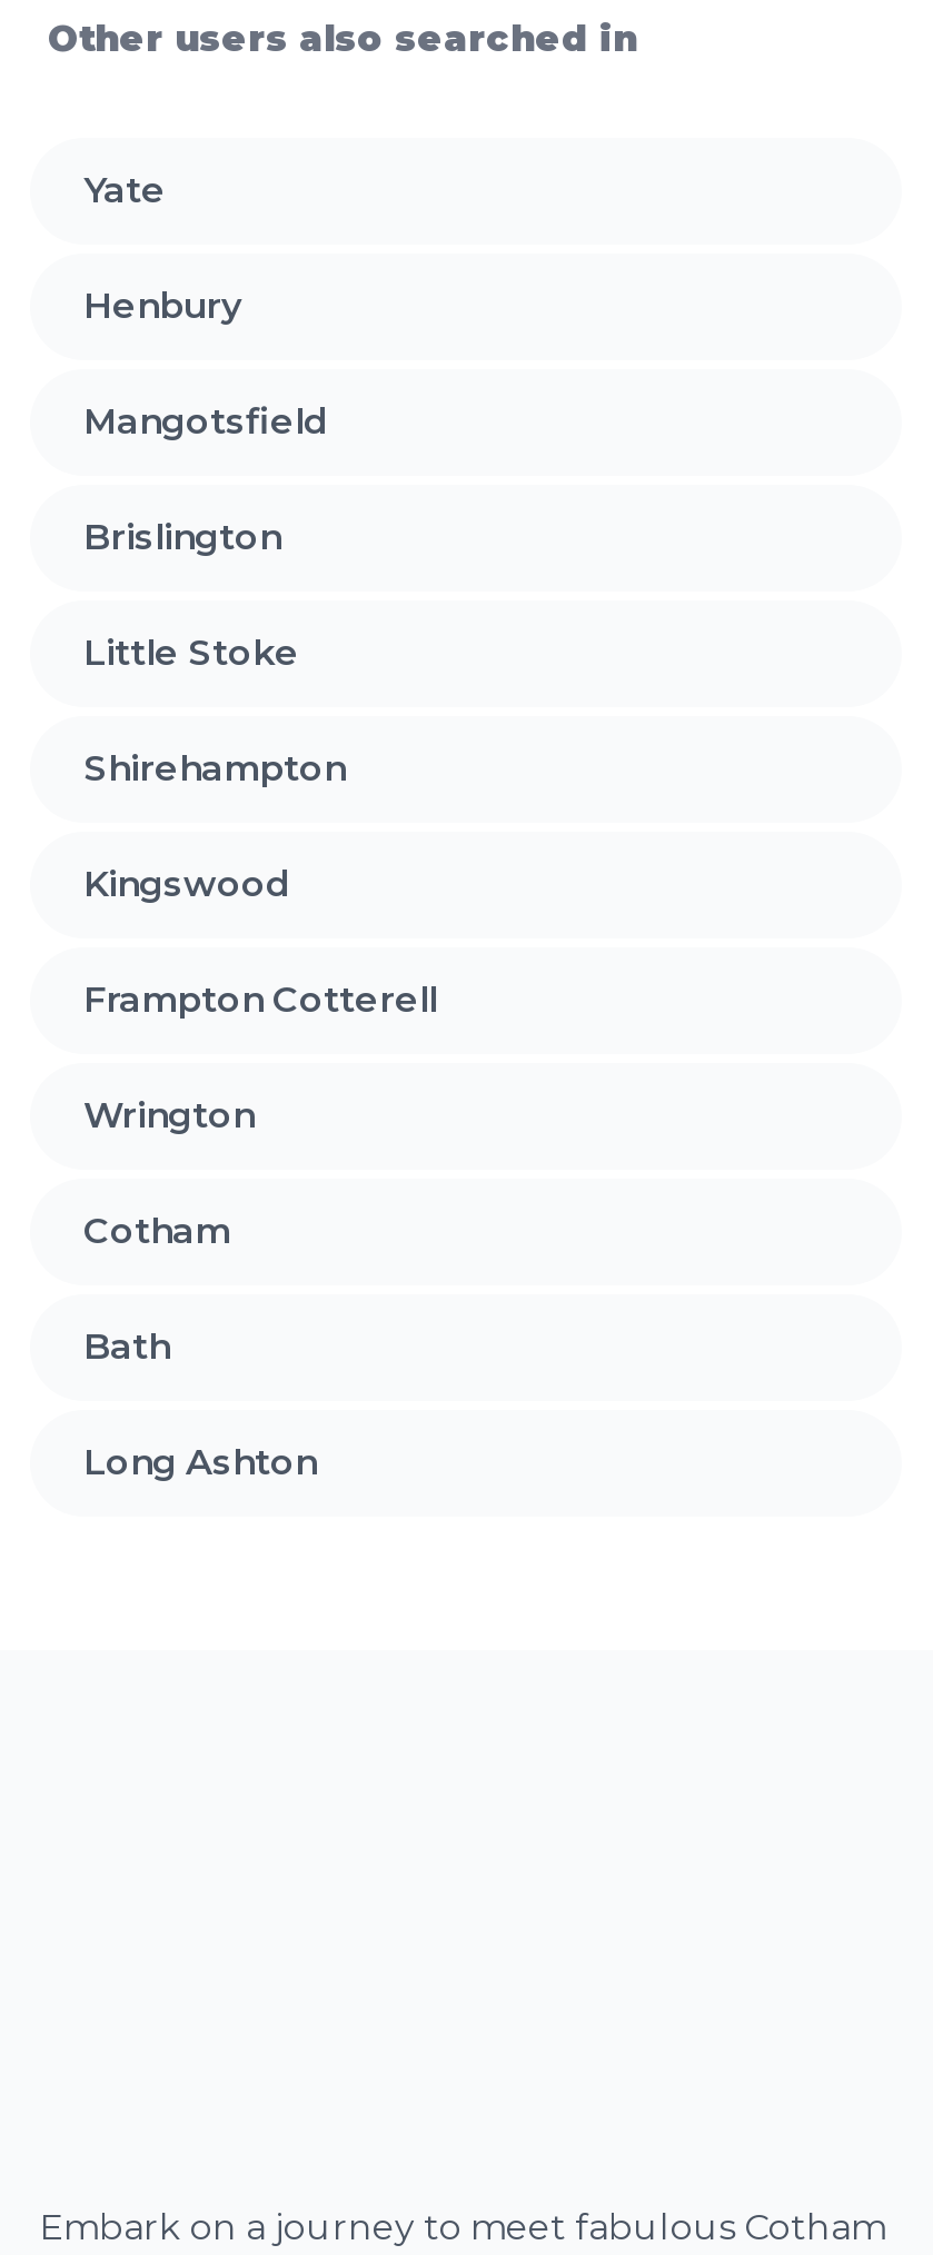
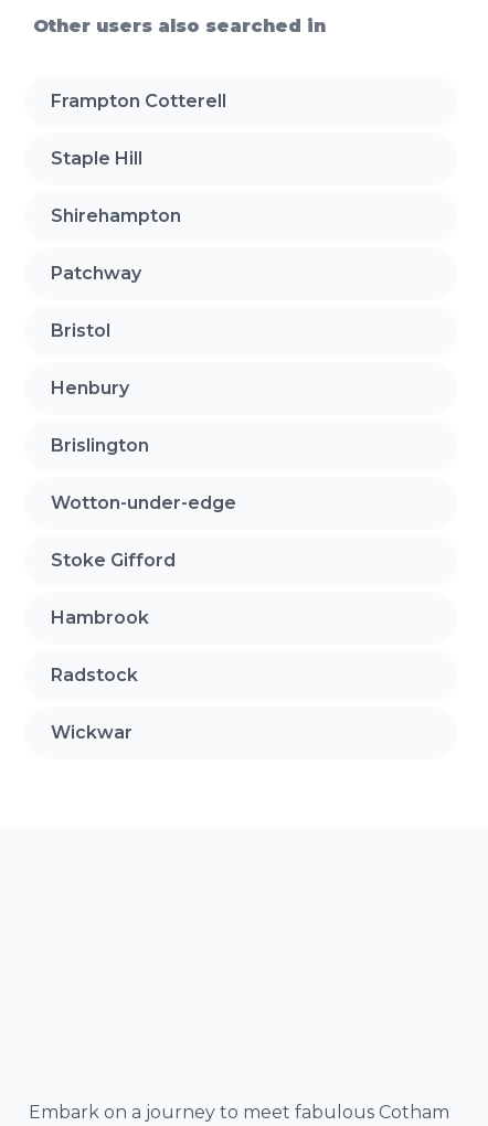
- Yate
- Mangotsfield
- Little Stoke
- Kingswood

moved down: Henbury | Brislington

moved down: Shirehampton

moved up: Frampton Cotterell

- Wrington
- Cotham
- Bath
- Long Ashton
+ Staple Hill
+ Patchway
+ Bristol
+ Wotton-under-edge
+ Stoke Gifford
+ Hambrook
+ Radstock
+ Wickwar
